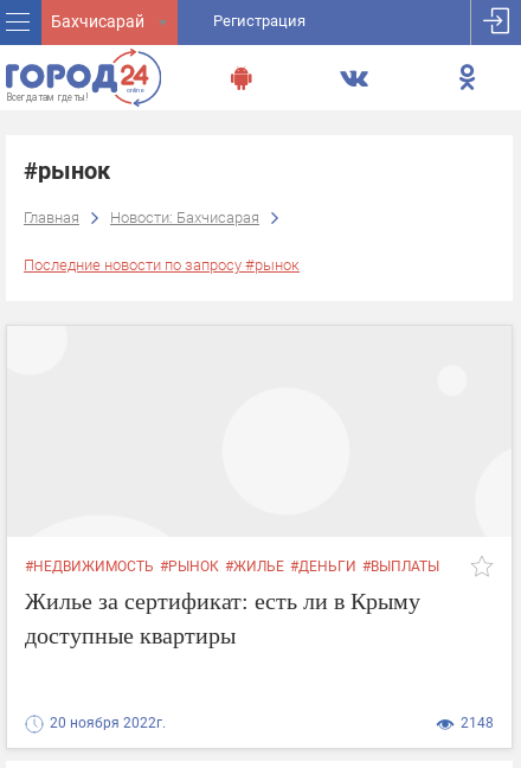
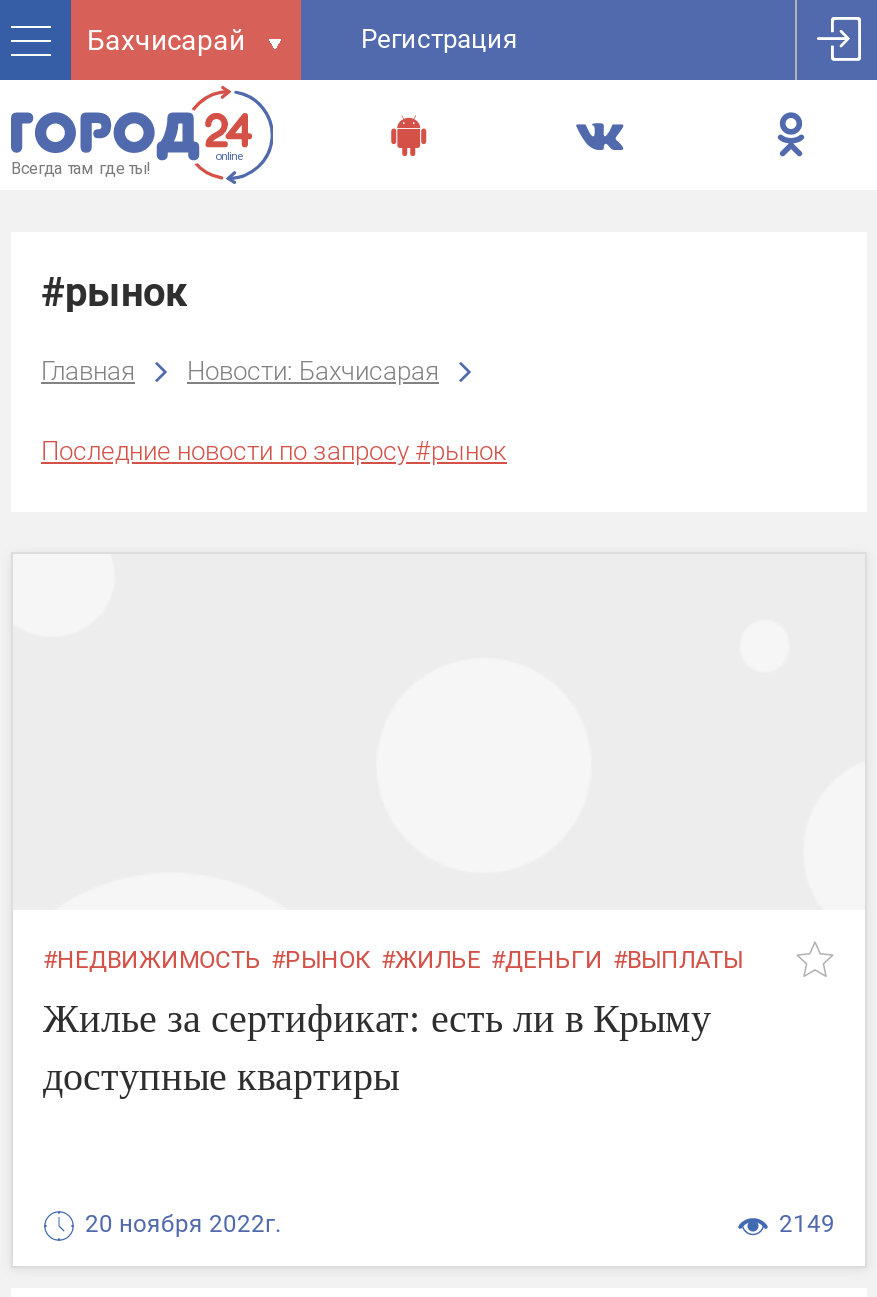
- 2148
+ 2149
